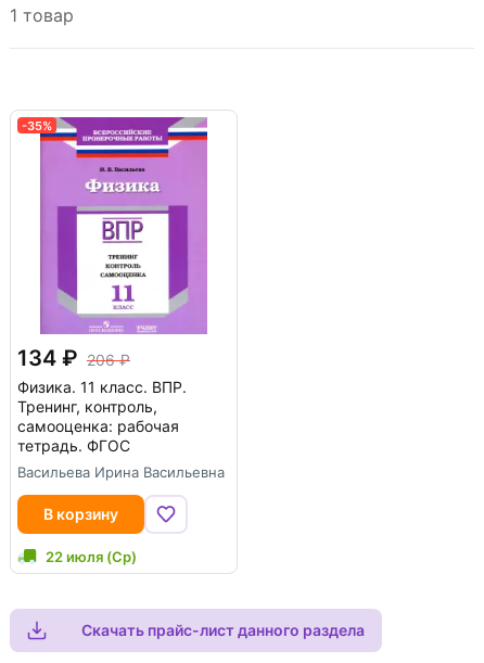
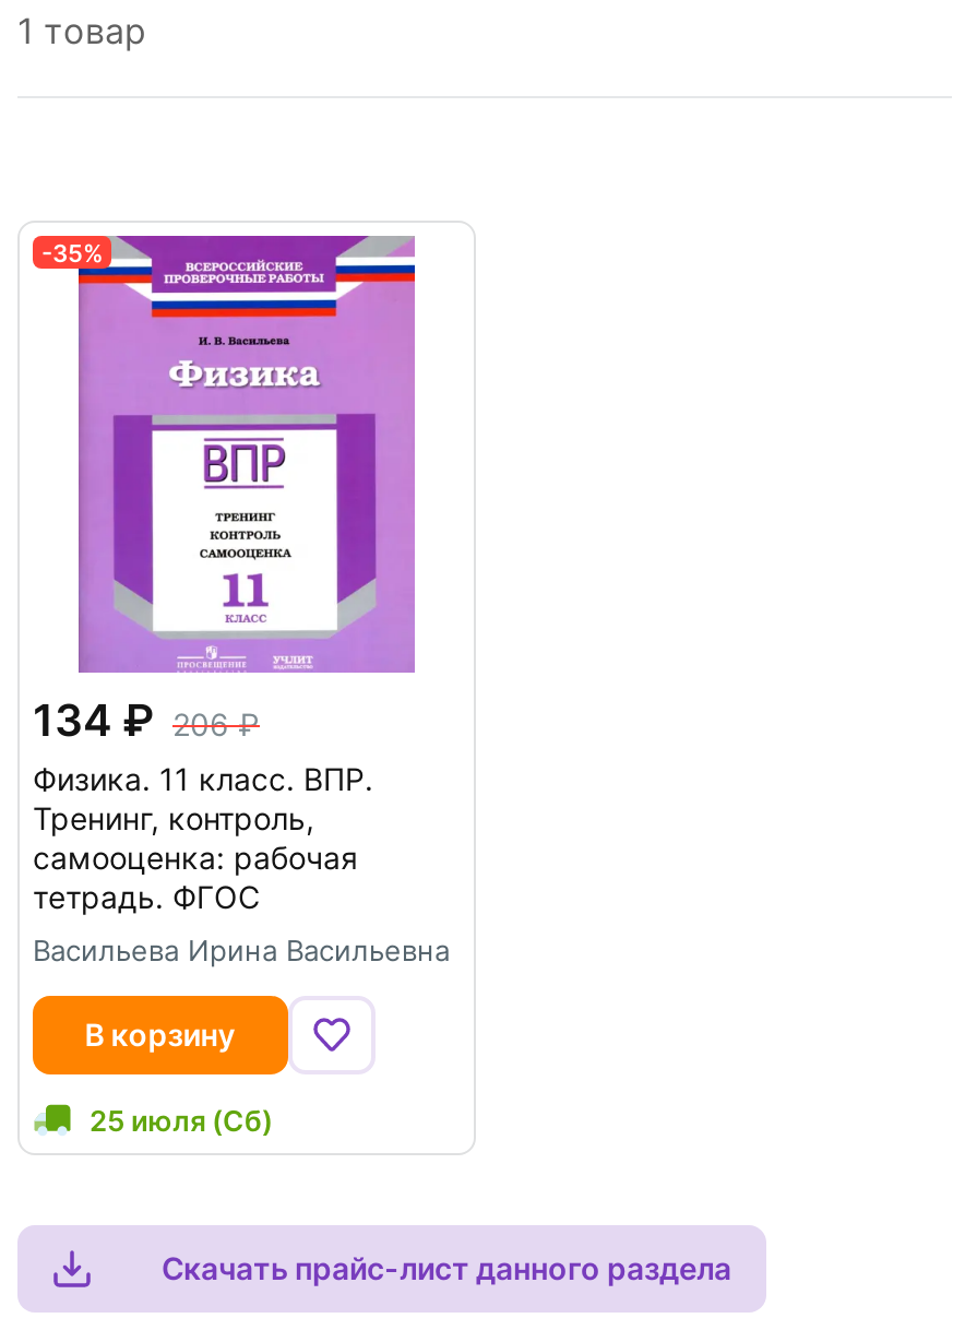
- 22 июля (Ср)
+ 25 июля (Сб)
